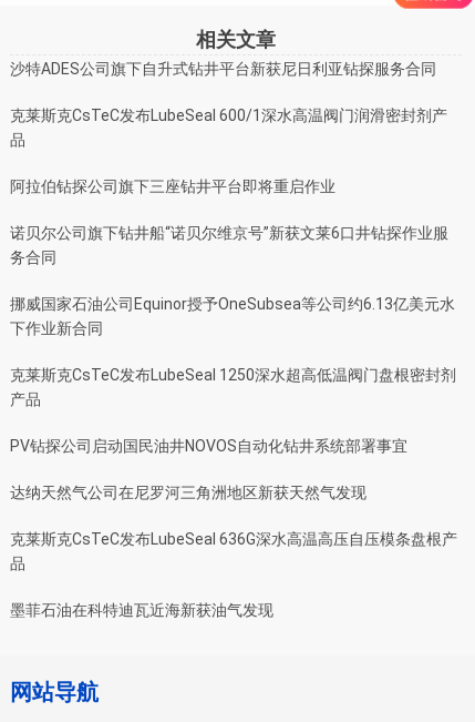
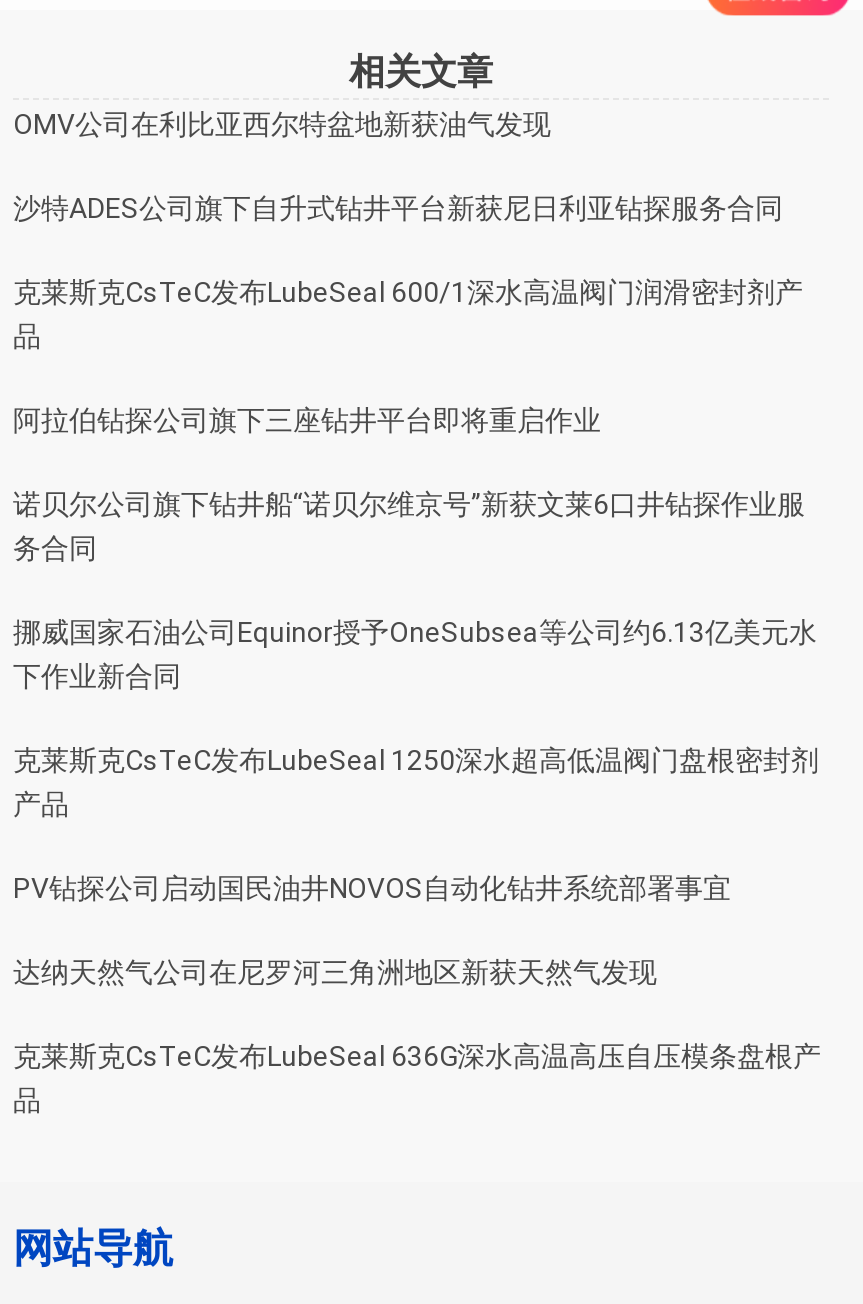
+ OMV公司在利比亚西尔特盆地新获油气发现

moved down: 沙特ADES公司旗下自升式钻井平台新获尼日利亚钻探服务合同 | 克莱斯克CsTeC发布LubeSeal 600/1深水高温阀门润滑密封剂产 | 品 | ... | 克莱斯克CsTeC发布LubeSeal 636G深水高温高压自压模条盘根产 | 品

- 墨菲石油在科特迪瓦近海新获油气发现
